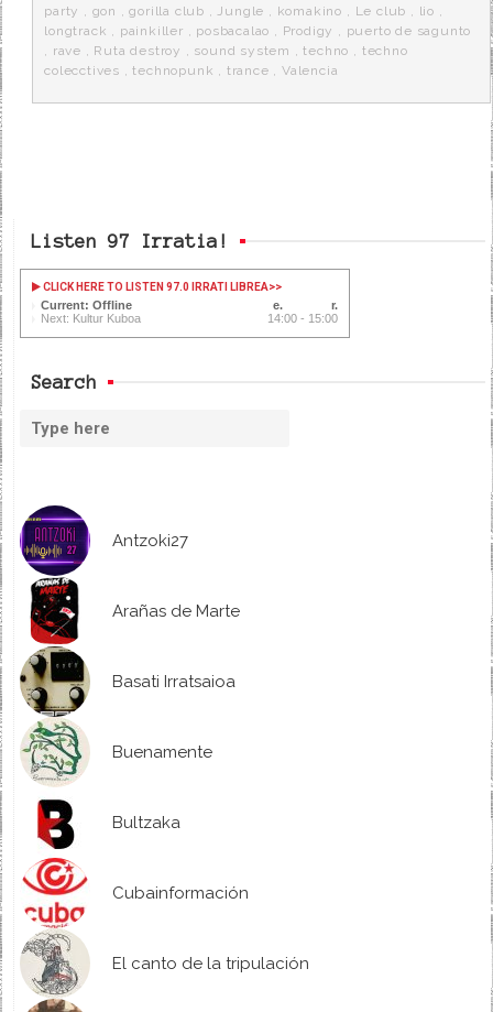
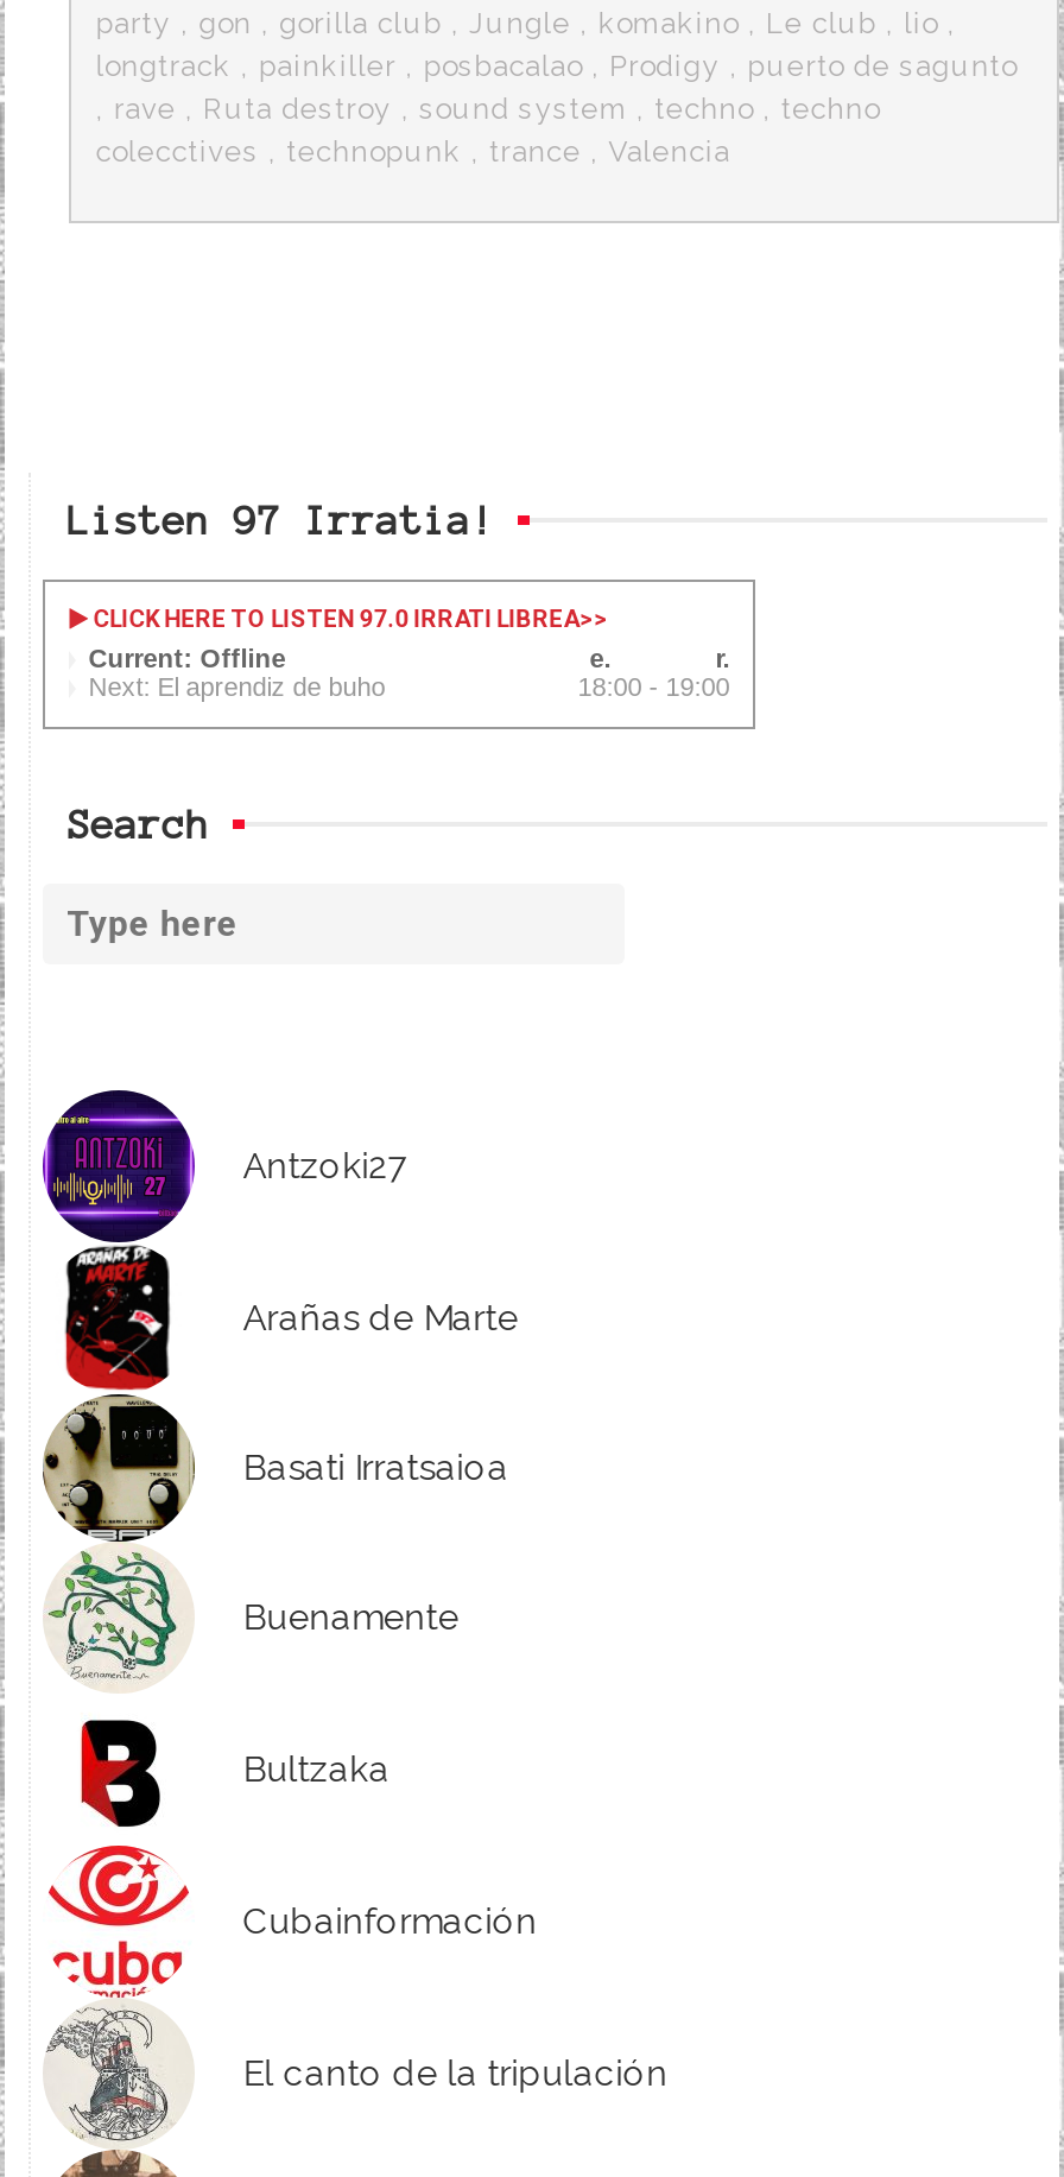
- Next: Kultur Kuboa
- 14:00 - 15:00
+ Next: El aprendiz de buho
+ 18:00 - 19:00
